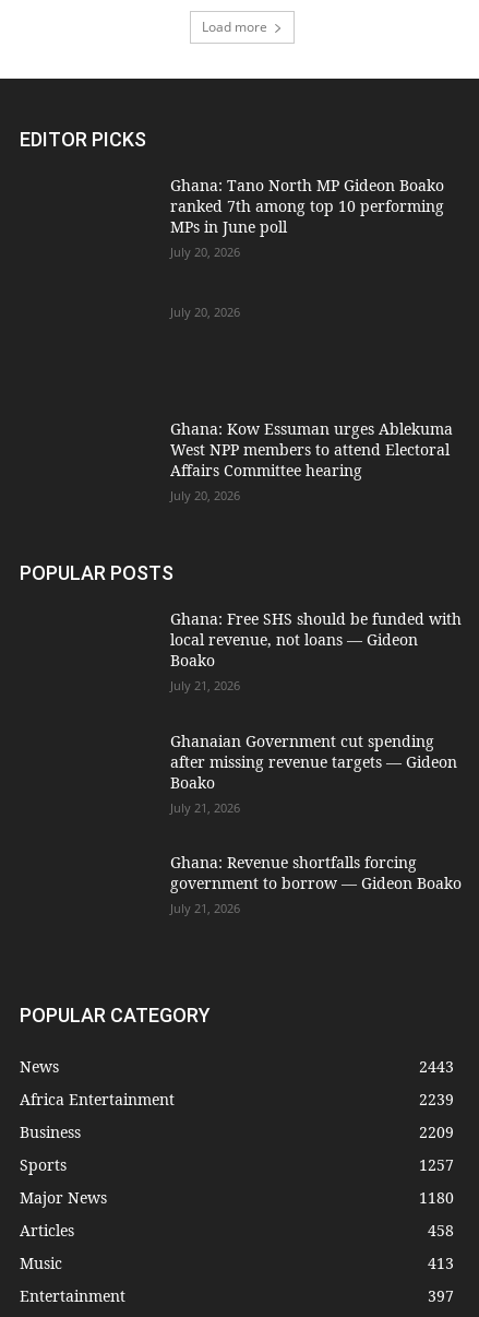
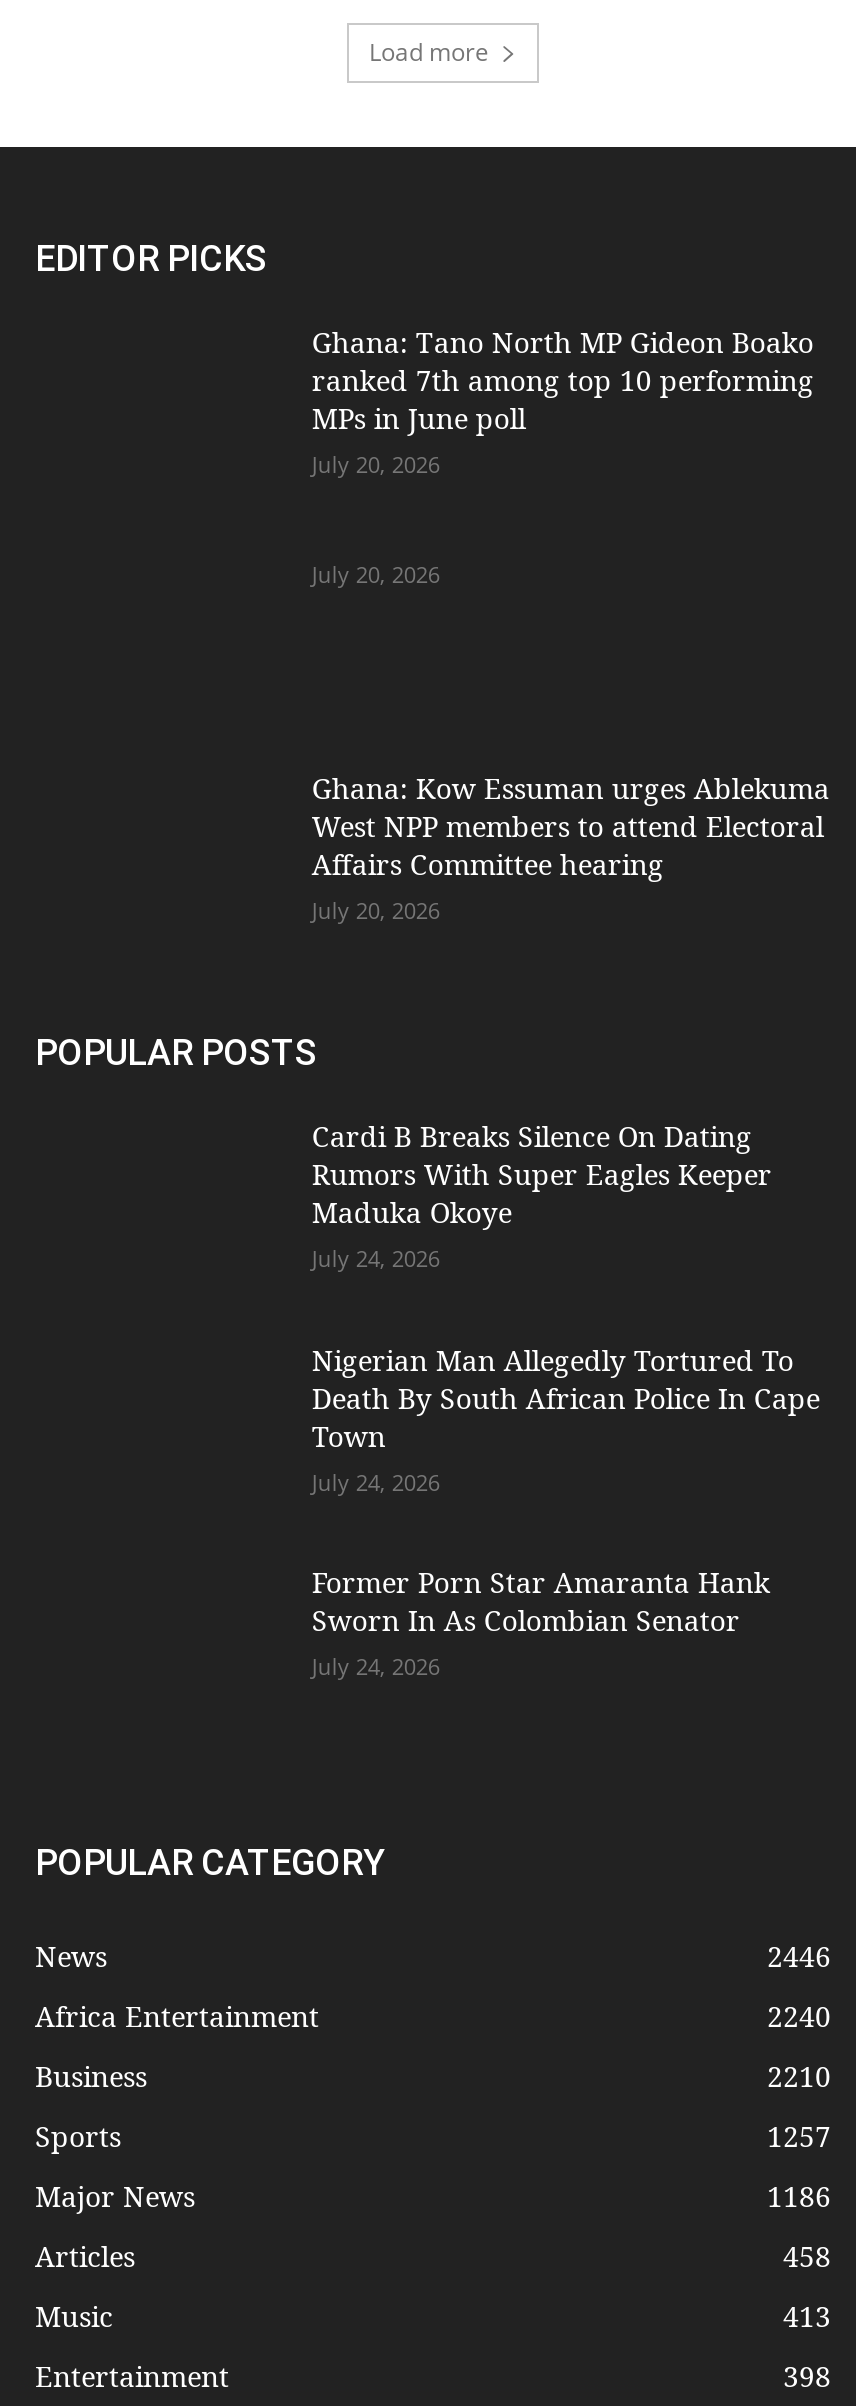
- Ghana: Free SHS should be funded with
- local revenue, not loans — Gideon
- Boako
- July 21, 2026
+ Cardi B Breaks Silence On Dating
+ Rumors With Super Eagles Keeper
+ Maduka Okoye
+ July 24, 2026

- Ghanaian Government cut spending
- after missing revenue targets — Gideon
- Boako
- July 21, 2026
+ Nigerian Man Allegedly Tortured To
+ Death By South African Police In Cape
+ Town
+ July 24, 2026

- Ghana: Revenue shortfalls forcing
- government to borrow — Gideon Boako
- July 21, 2026
+ Former Porn Star Amaranta Hank
+ Sworn In As Colombian Senator
+ July 24, 2026

- 2443
+ 2446

- 2239
+ 2240

- 2209
+ 2210

- 1180
+ 1186

- 397
+ 398
